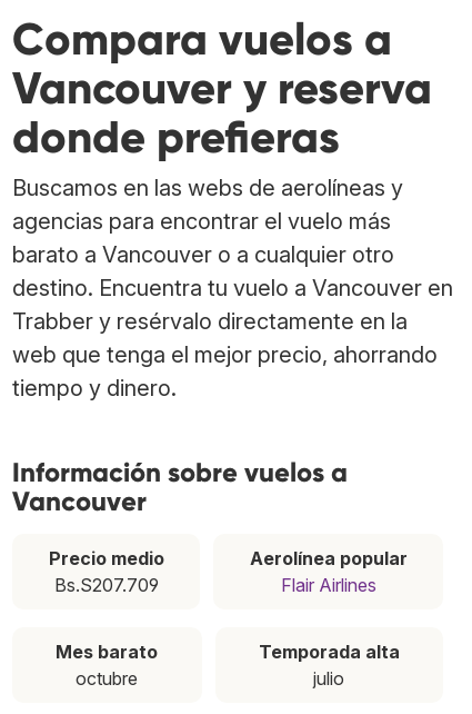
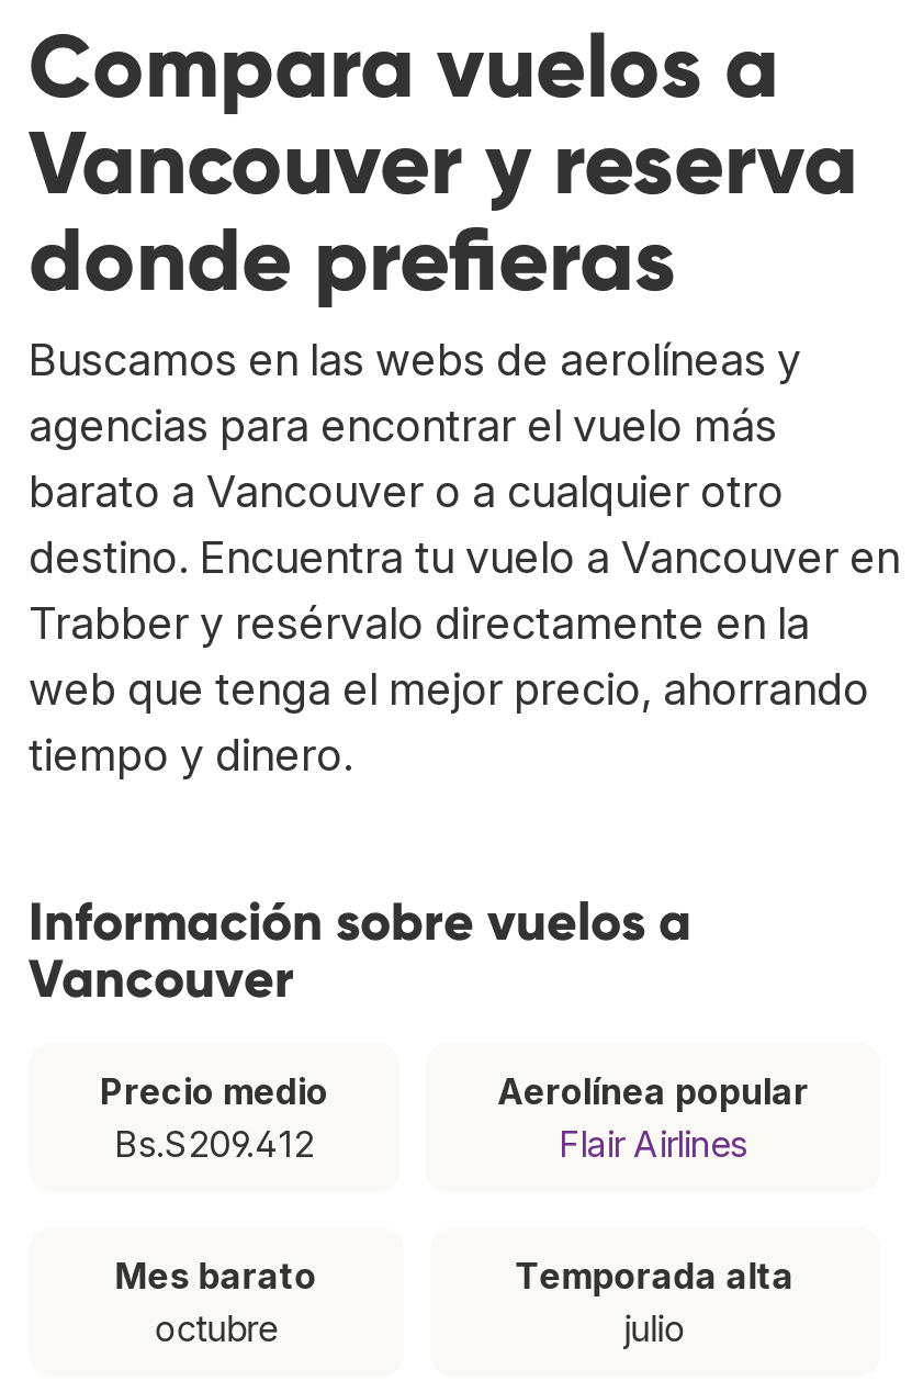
- Bs.S207.709
+ Bs.S209.412
